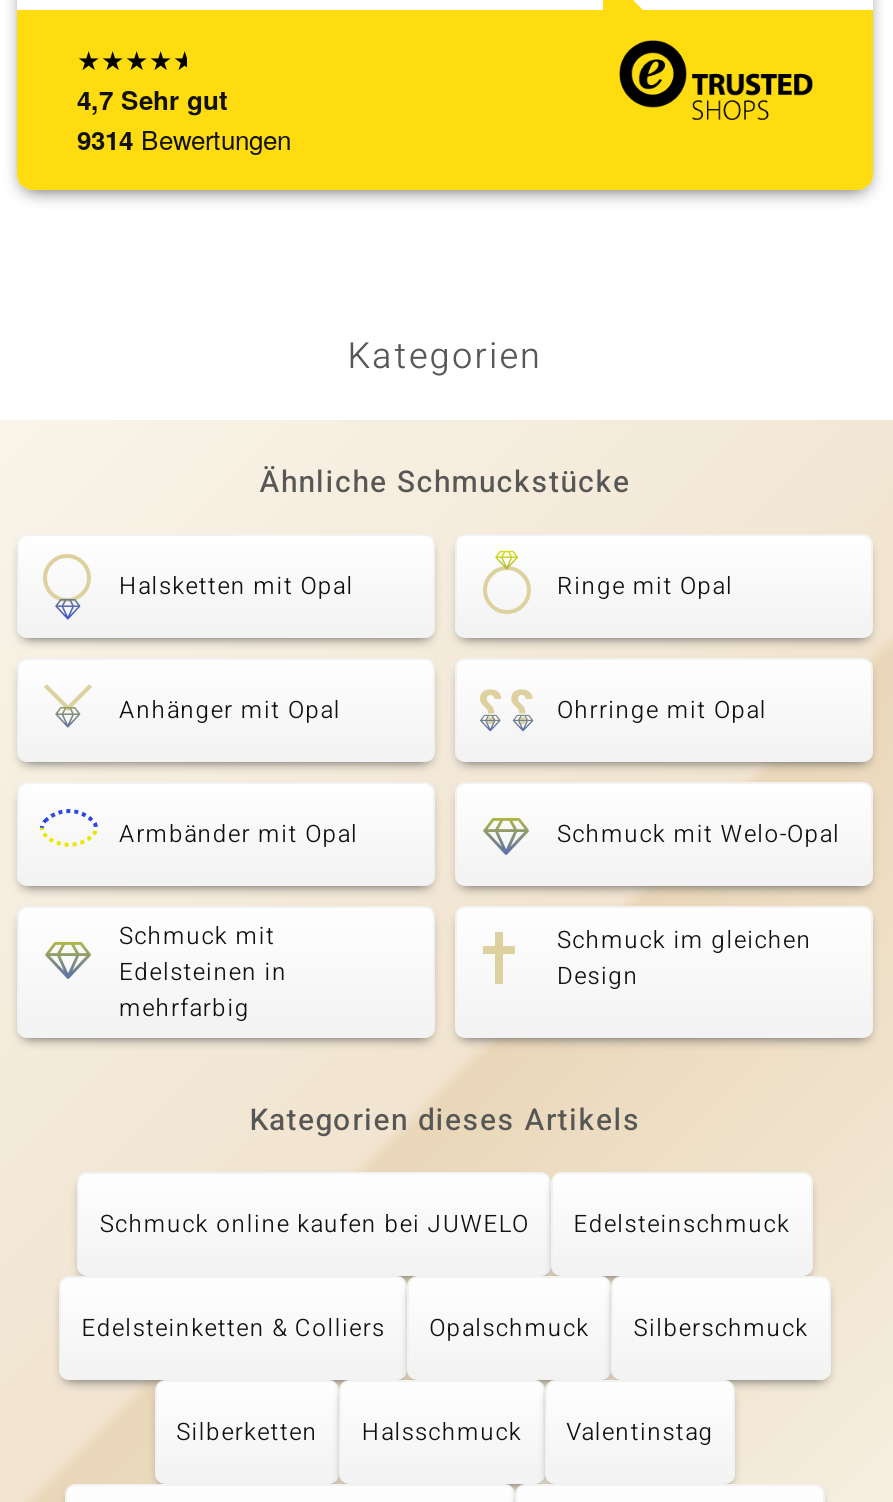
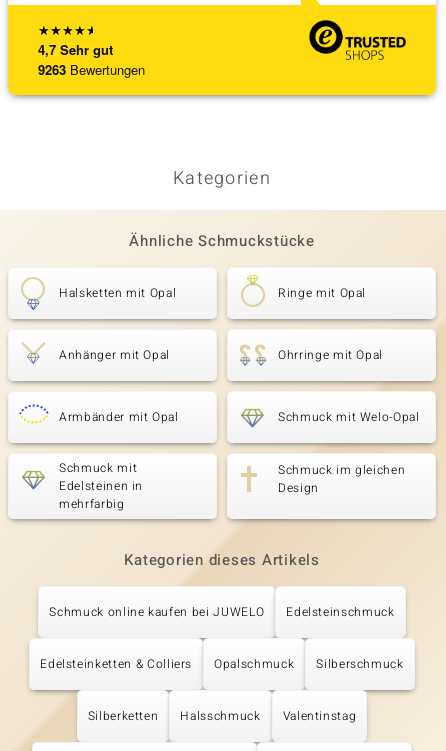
- 9314 Bewertungen
+ 9263 Bewertungen
